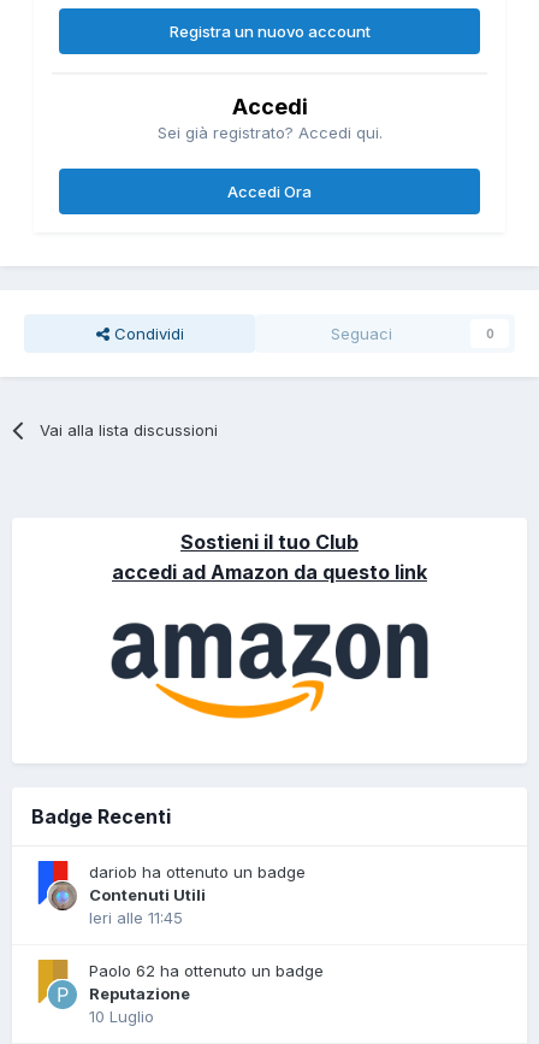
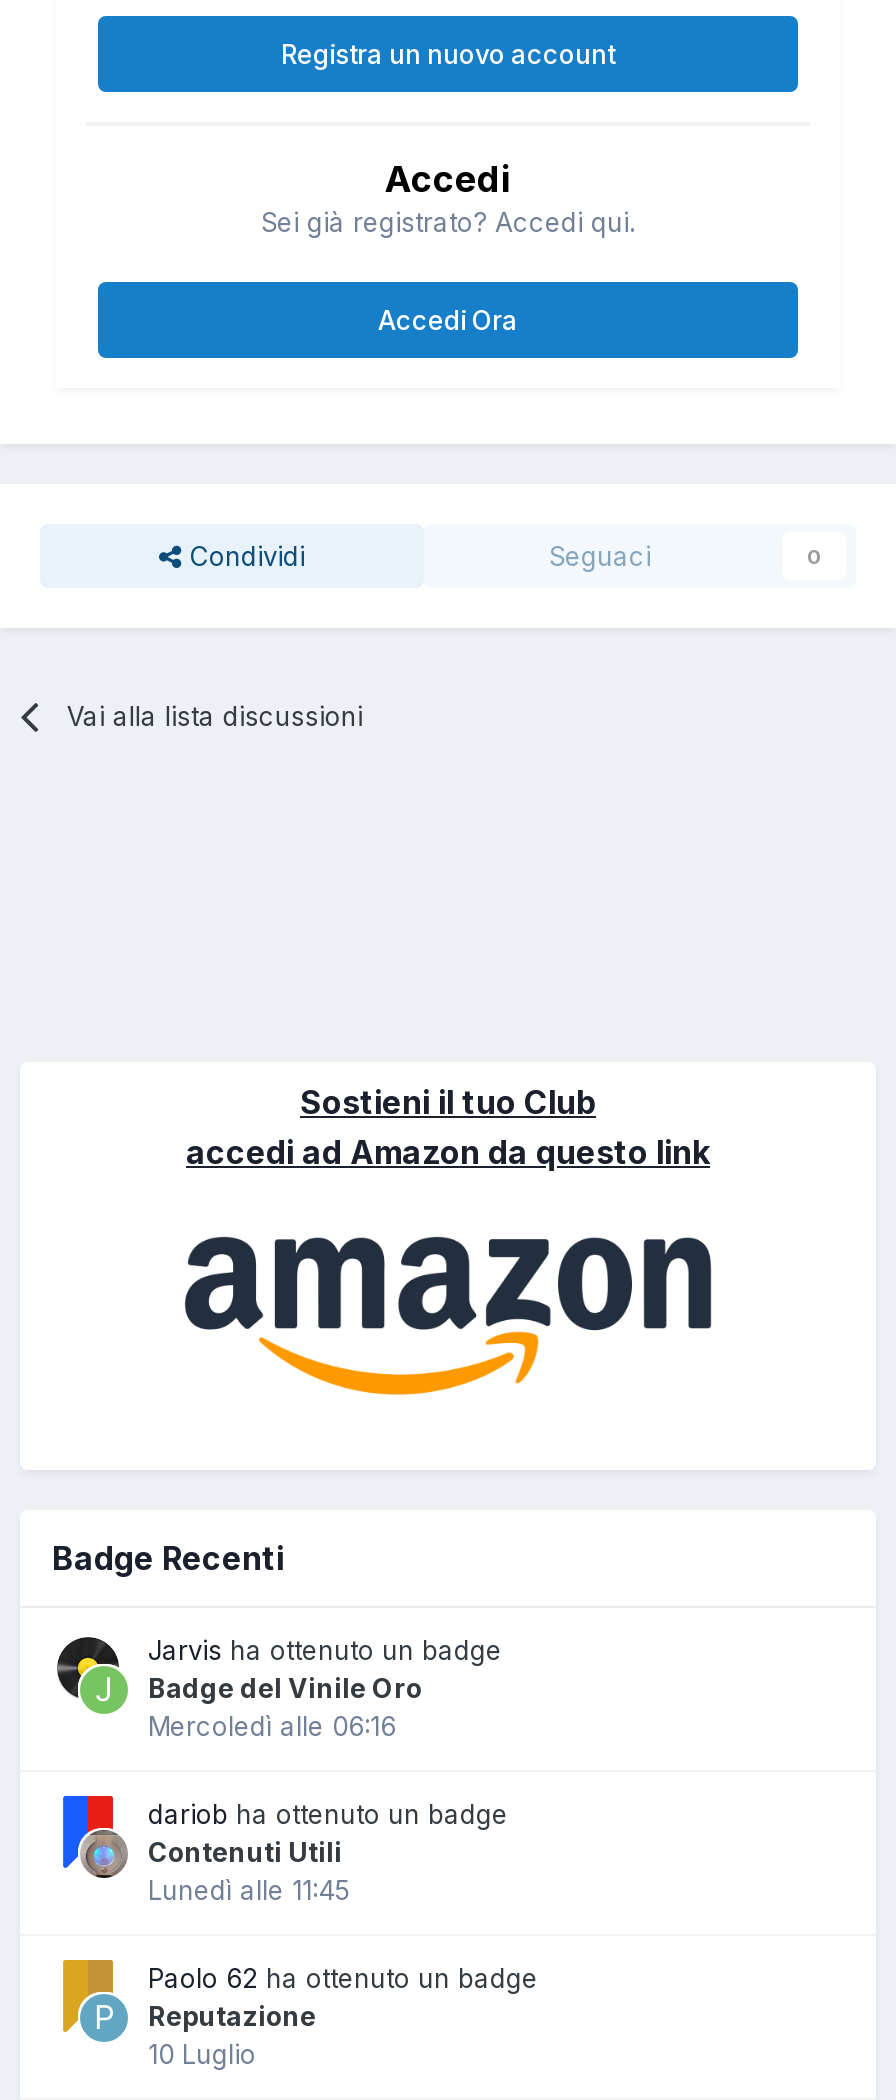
+ [image]
+ Jarvis ha ottenuto un badge
+ Badge del Vinile Oro
+ Mercoledì alle 06:16

- Ieri alle 11:45
+ Lunedì alle 11:45
